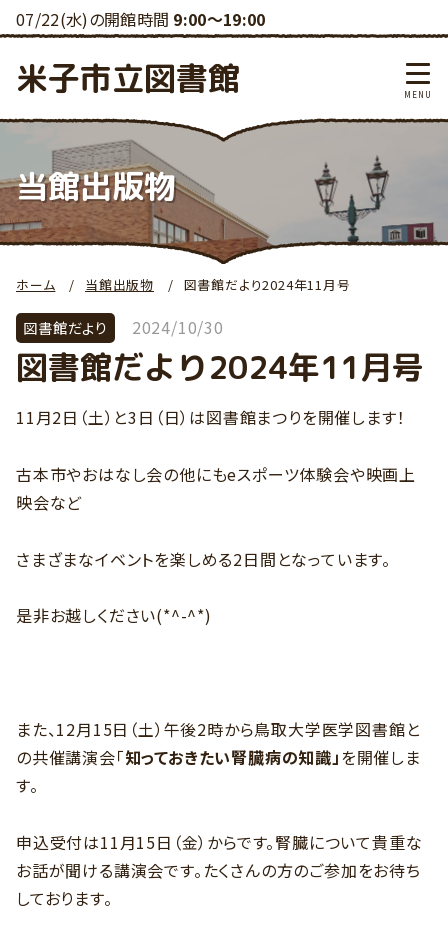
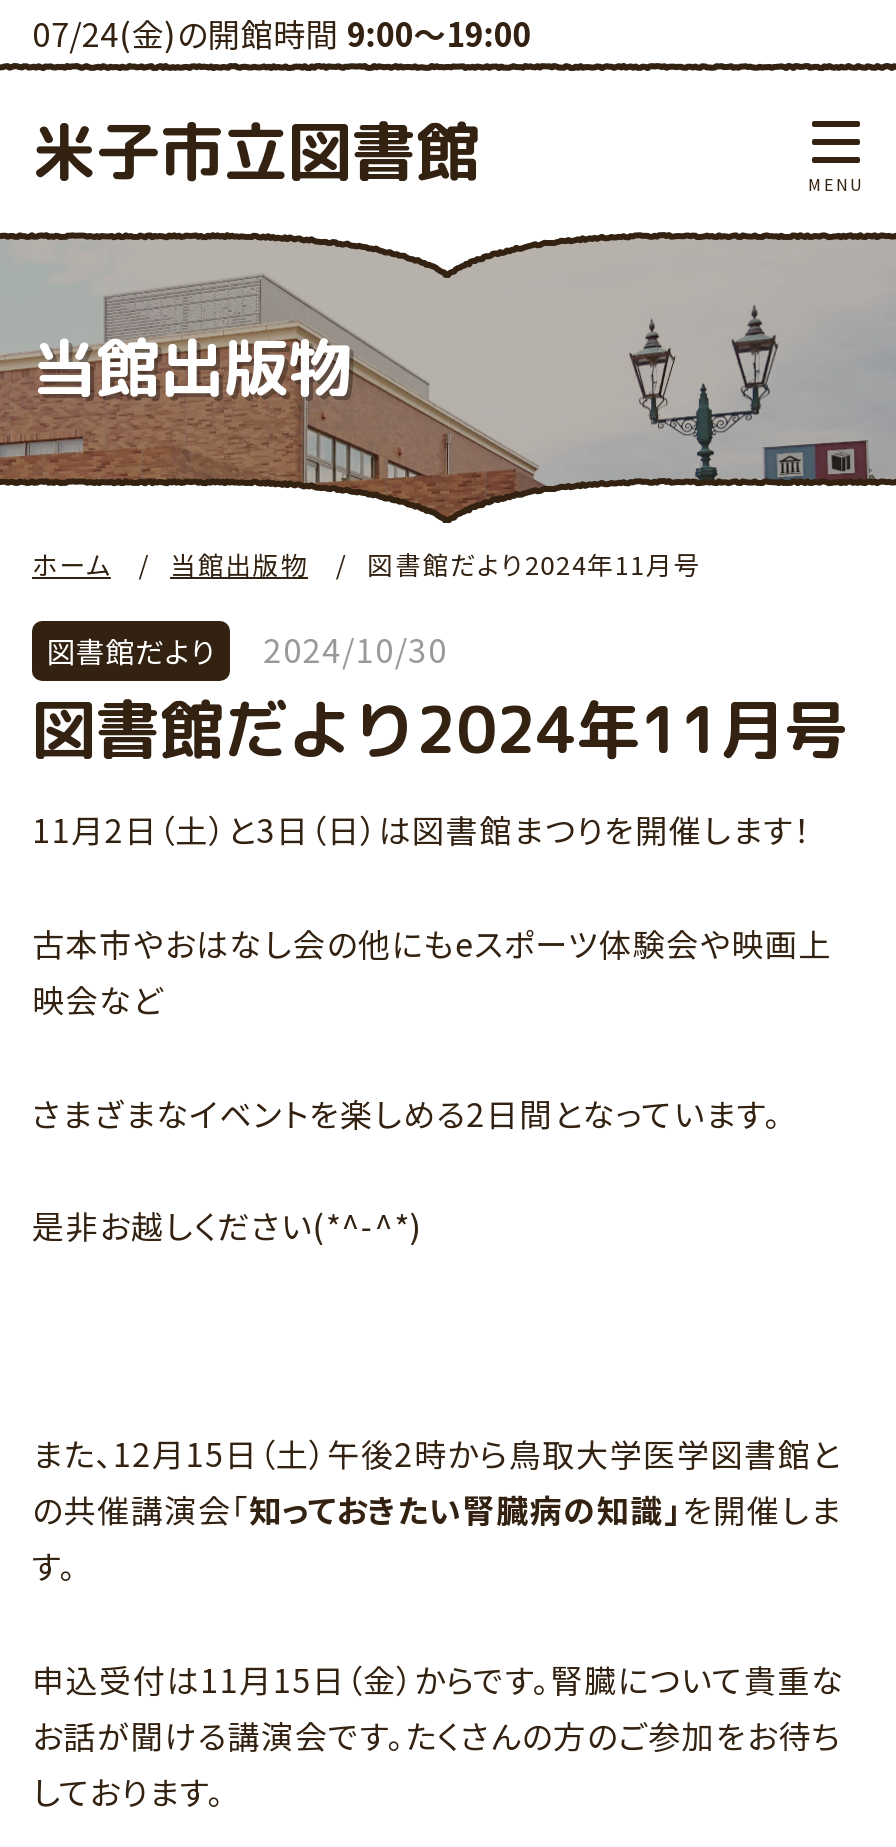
- 07/22(水)の開館時間9:00～19:00
+ 07/24(金)の開館時間9:00～19:00
